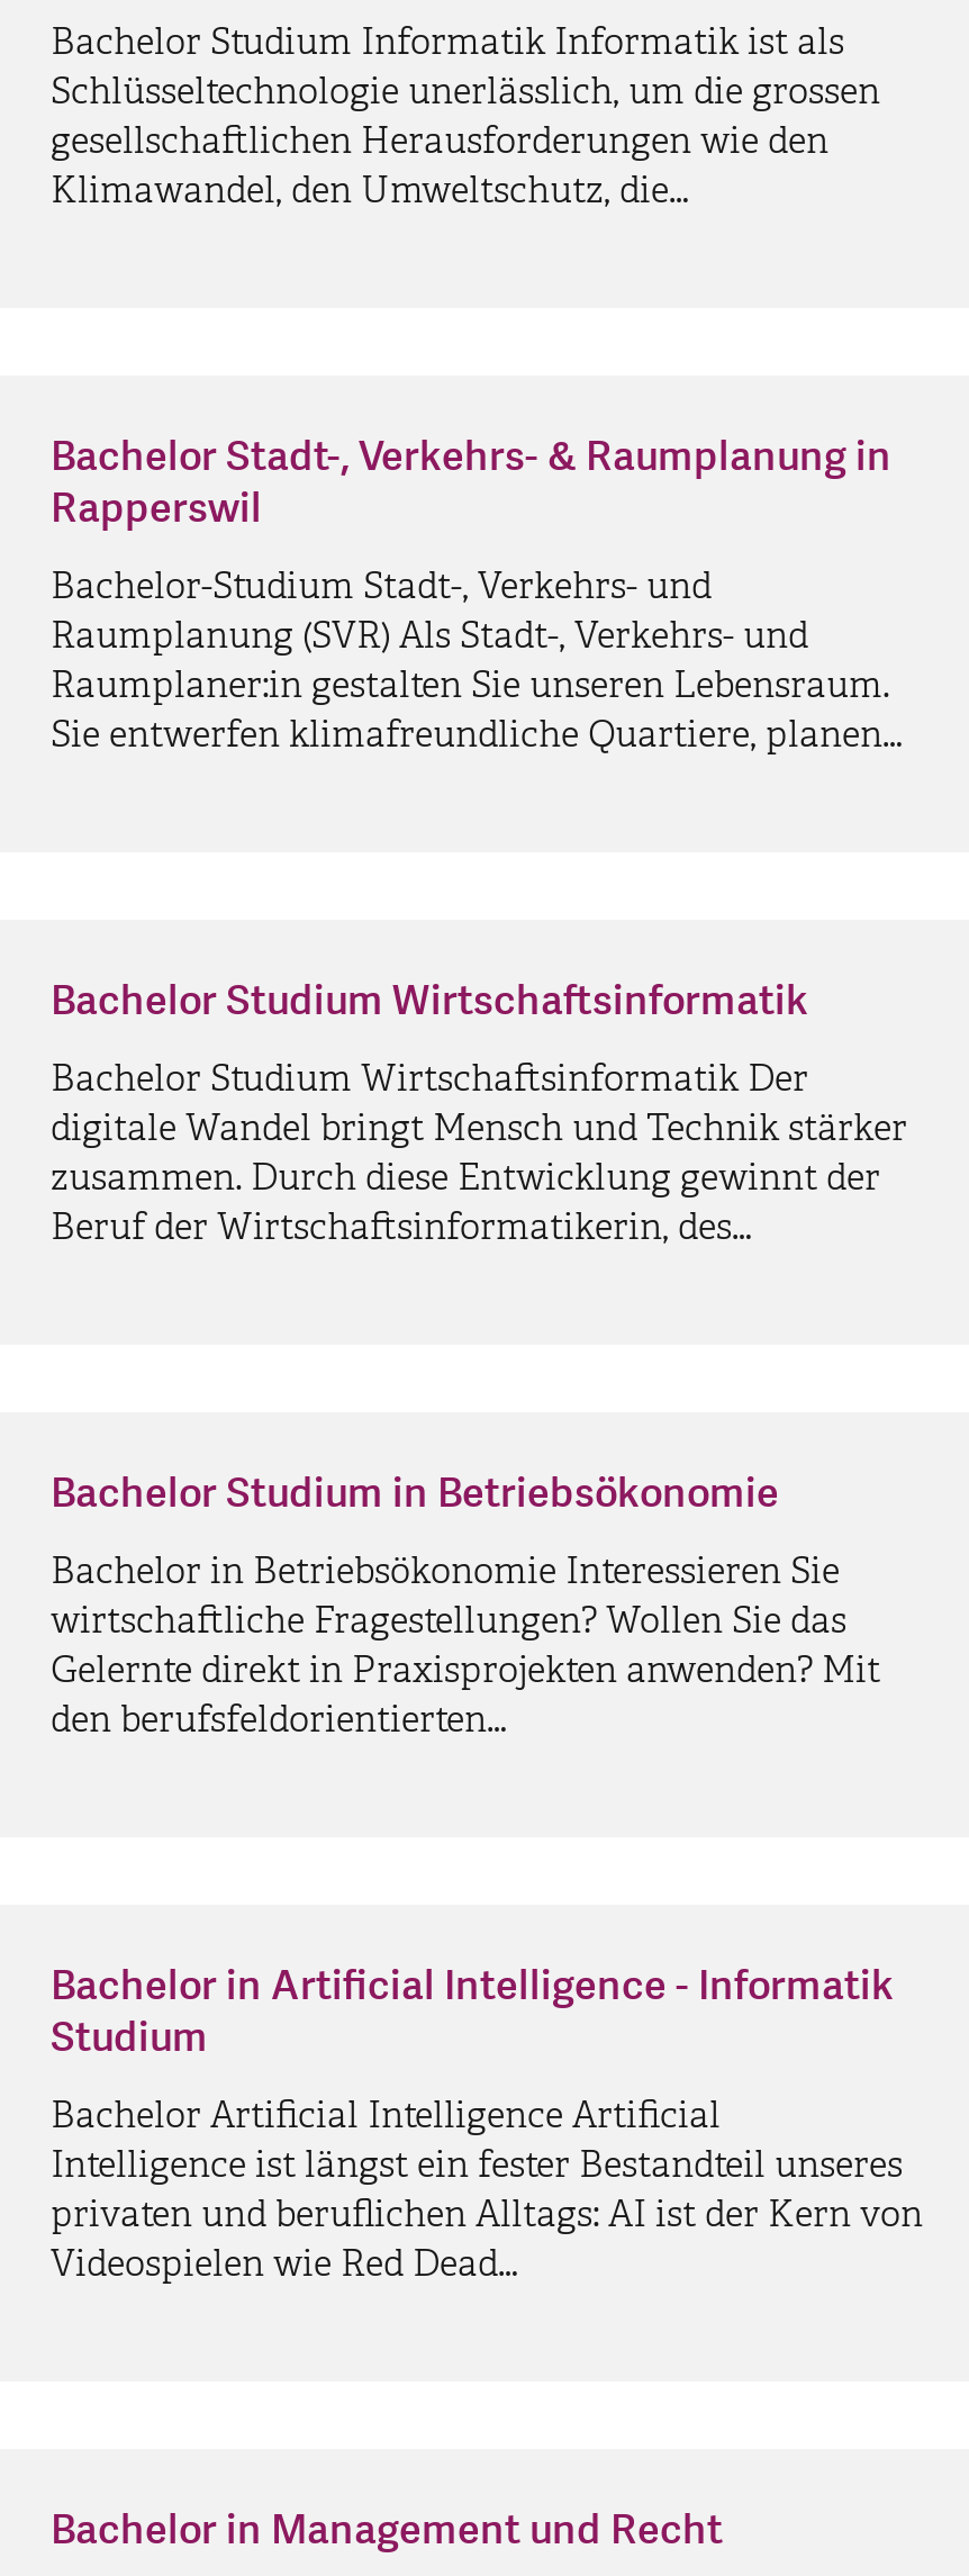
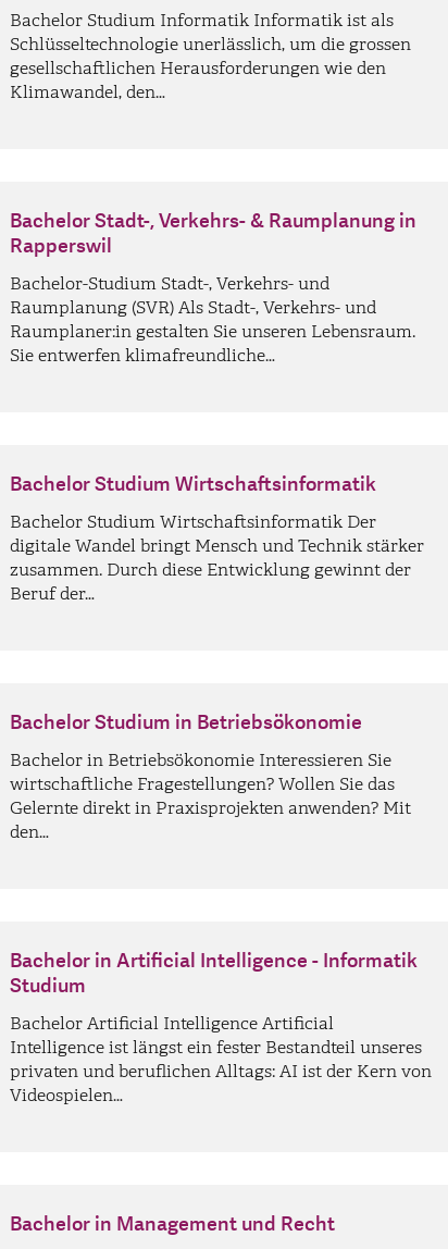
- Klimawandel, den Umweltschutz, die…
+ Klimawandel, den…

- Sie entwerfen klimafreundliche Quartiere, planen…
+ Sie entwerfen klimafreundliche…

- Beruf der Wirtschaftsinformatikerin, des…
+ Beruf der…

- den berufsfeldorientierten…
+ den…

- Videospielen wie Red Dead…
+ Videospielen…
